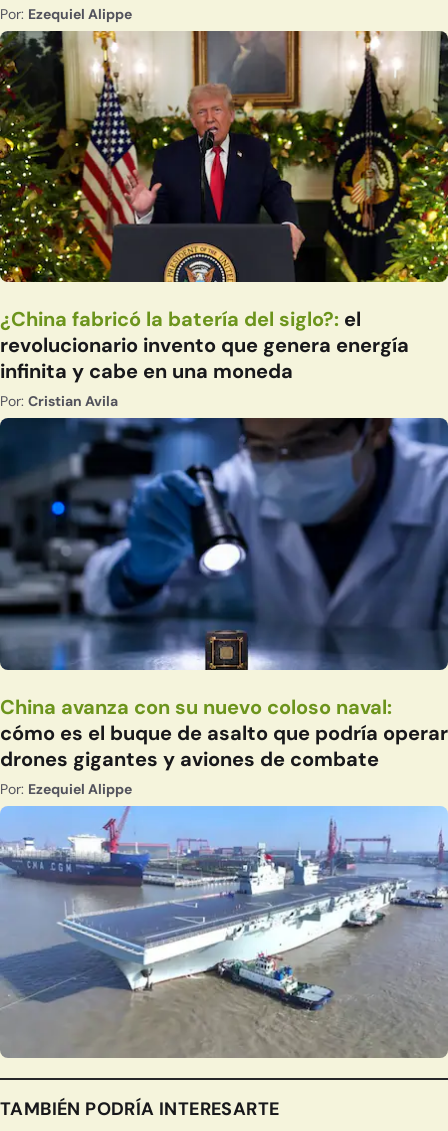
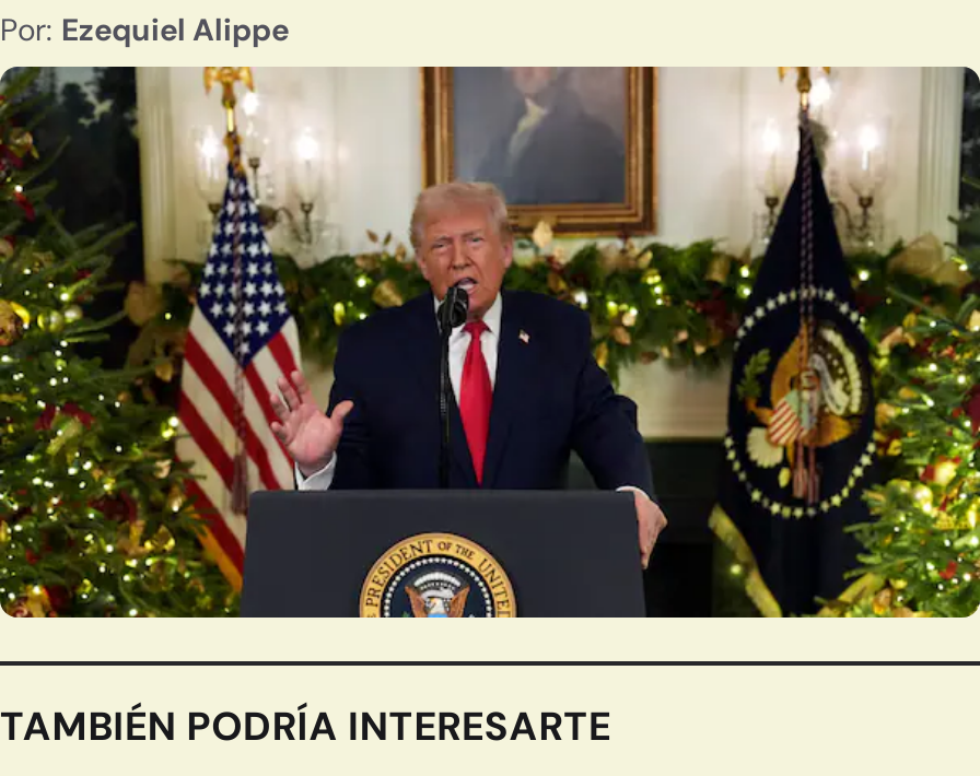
- ¿China fabricó la batería del siglo?: el
- revolucionario invento que genera energía
- infinita y cabe en una moneda
- Por: Cristian Avila

- [image]
- China avanza con su nuevo coloso naval:
- cómo es el buque de asalto que podría operar
- drones gigantes y aviones de combate
- Por: Ezequiel Alippe

- [image]
